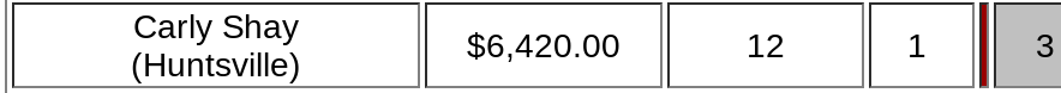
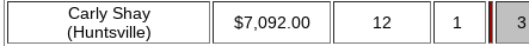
- $6,420.00
+ $7,092.00
